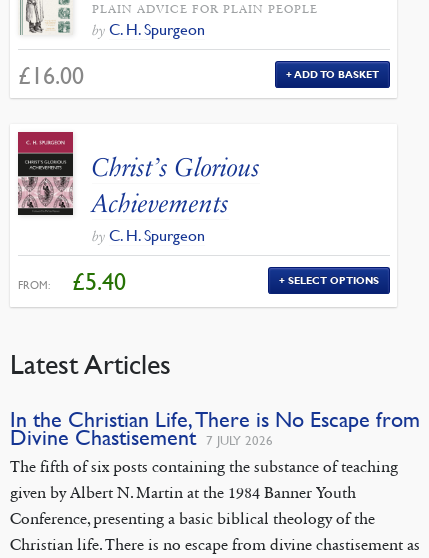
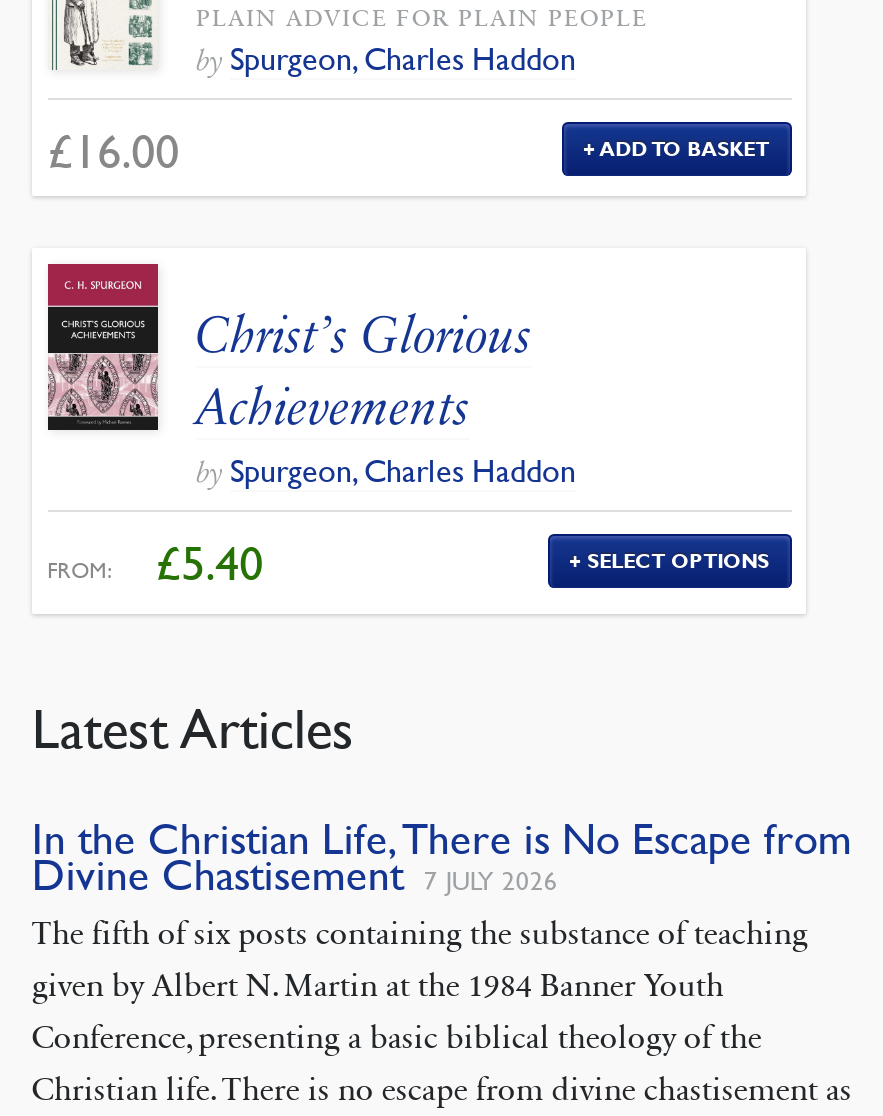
- by C. H. Spurgeon
+ by Spurgeon, Charles Haddon

- by C. H. Spurgeon
+ by Spurgeon, Charles Haddon
